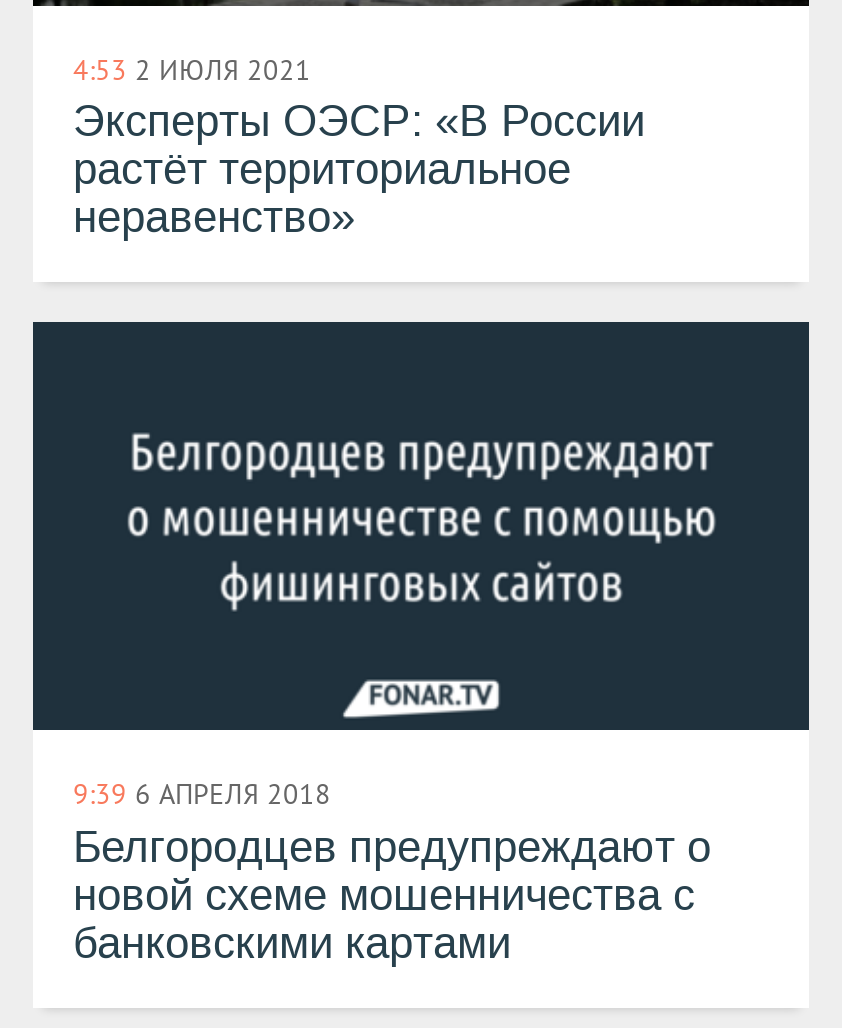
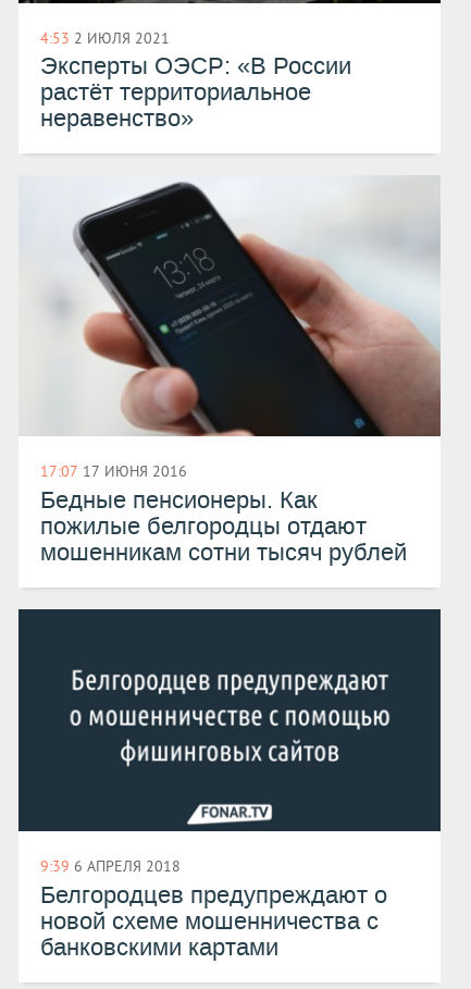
+ [image]
+ 17:07 17 ИЮНЯ 2016
+ Бедные пенсионеры. Как
+ пожилые белгородцы отдают
+ мошенникам сотни тысяч рублей
